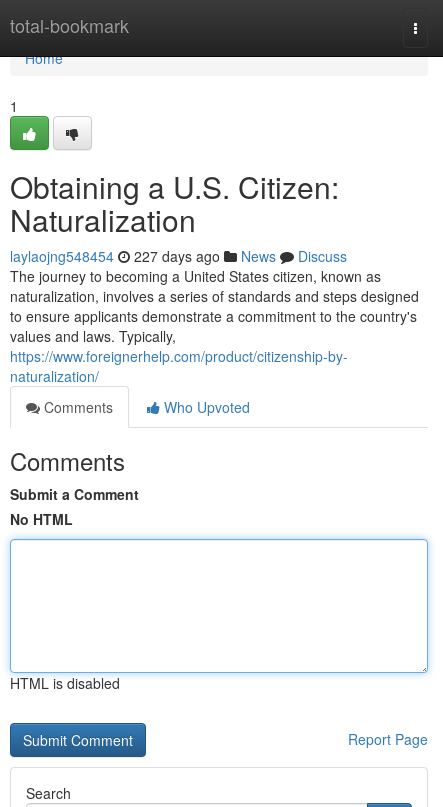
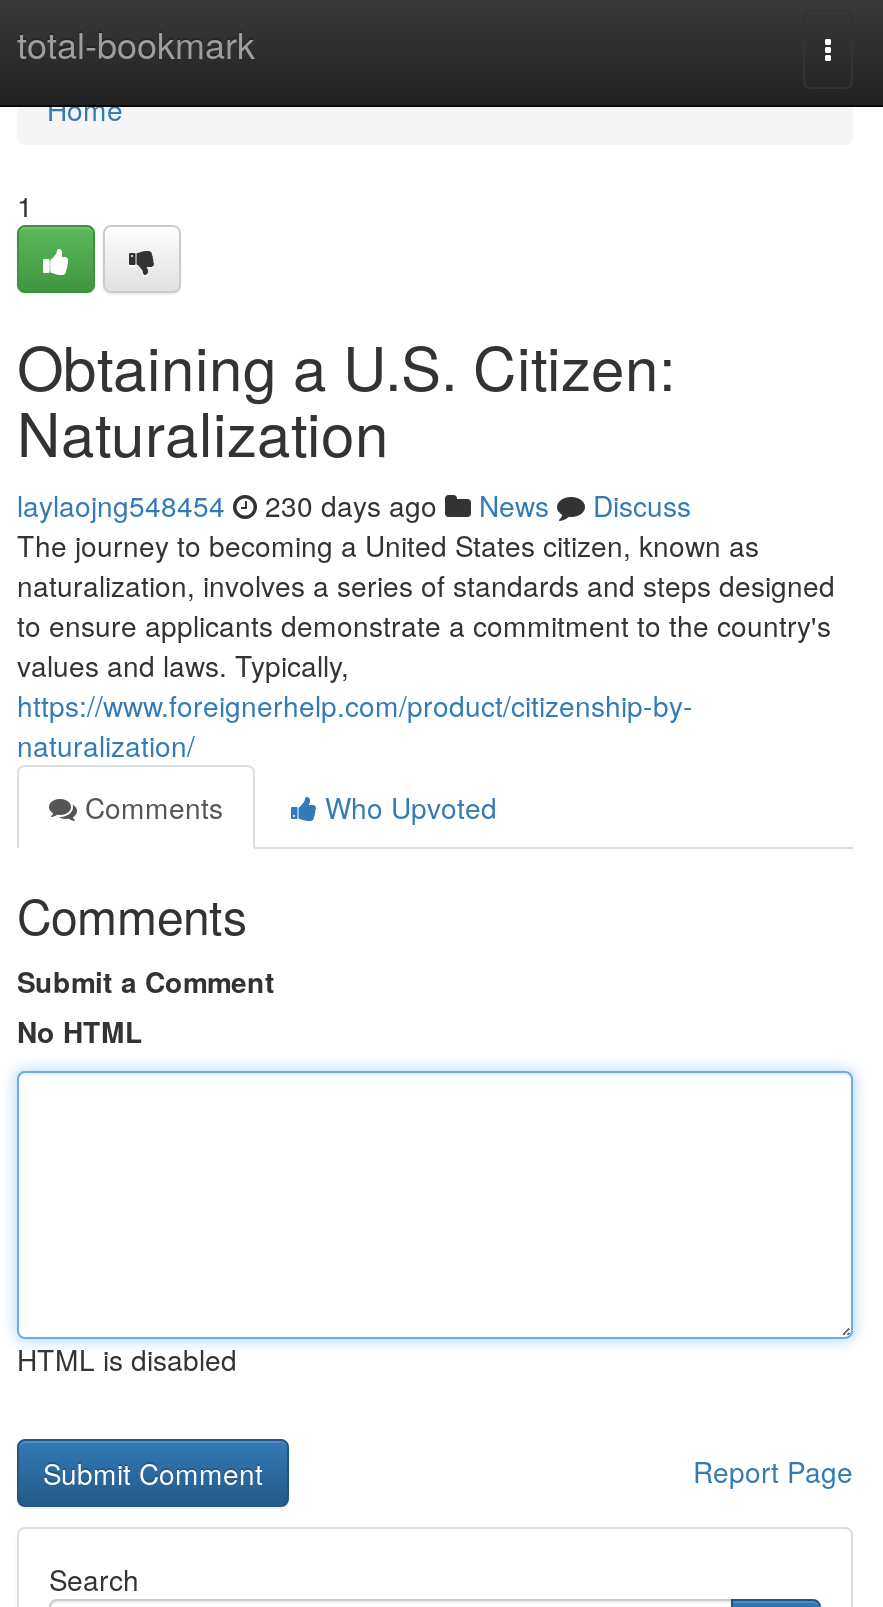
- laylaojng548454 227 days ago News Discuss
+ laylaojng548454 230 days ago News Discuss
